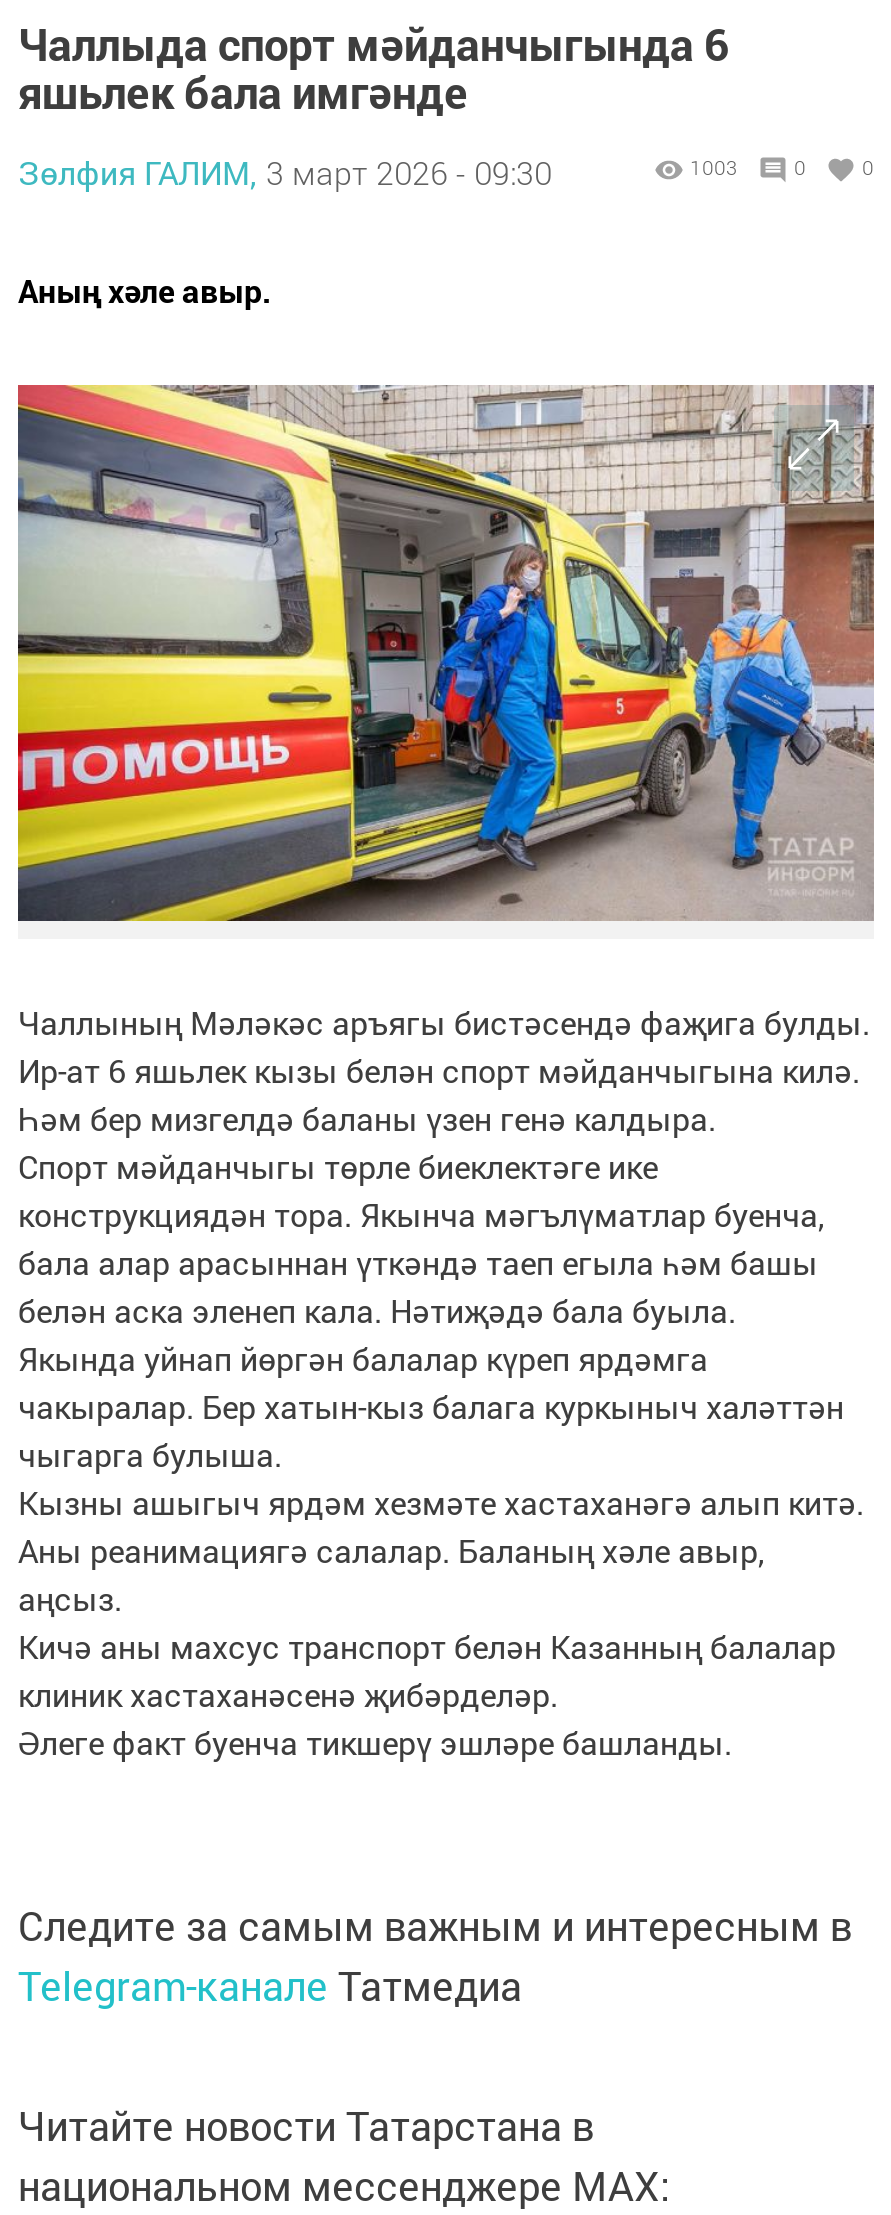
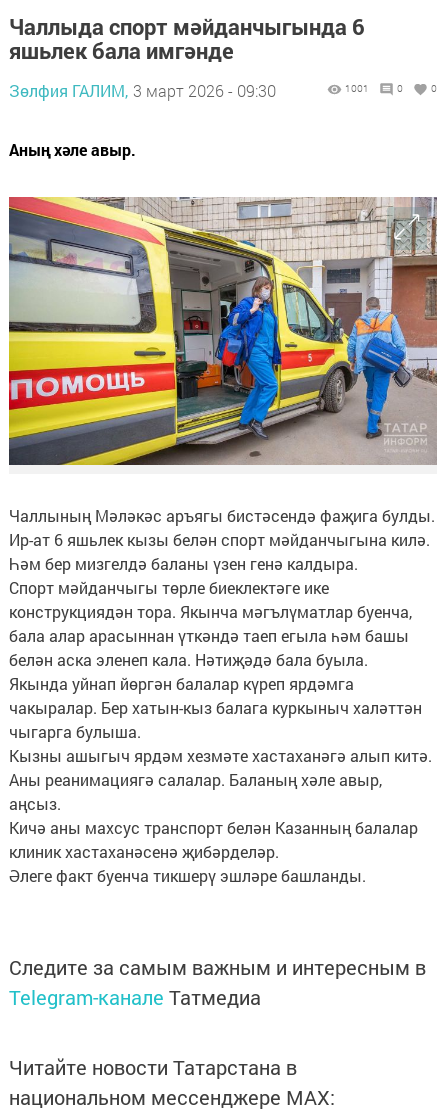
- 1003
+ 1001
